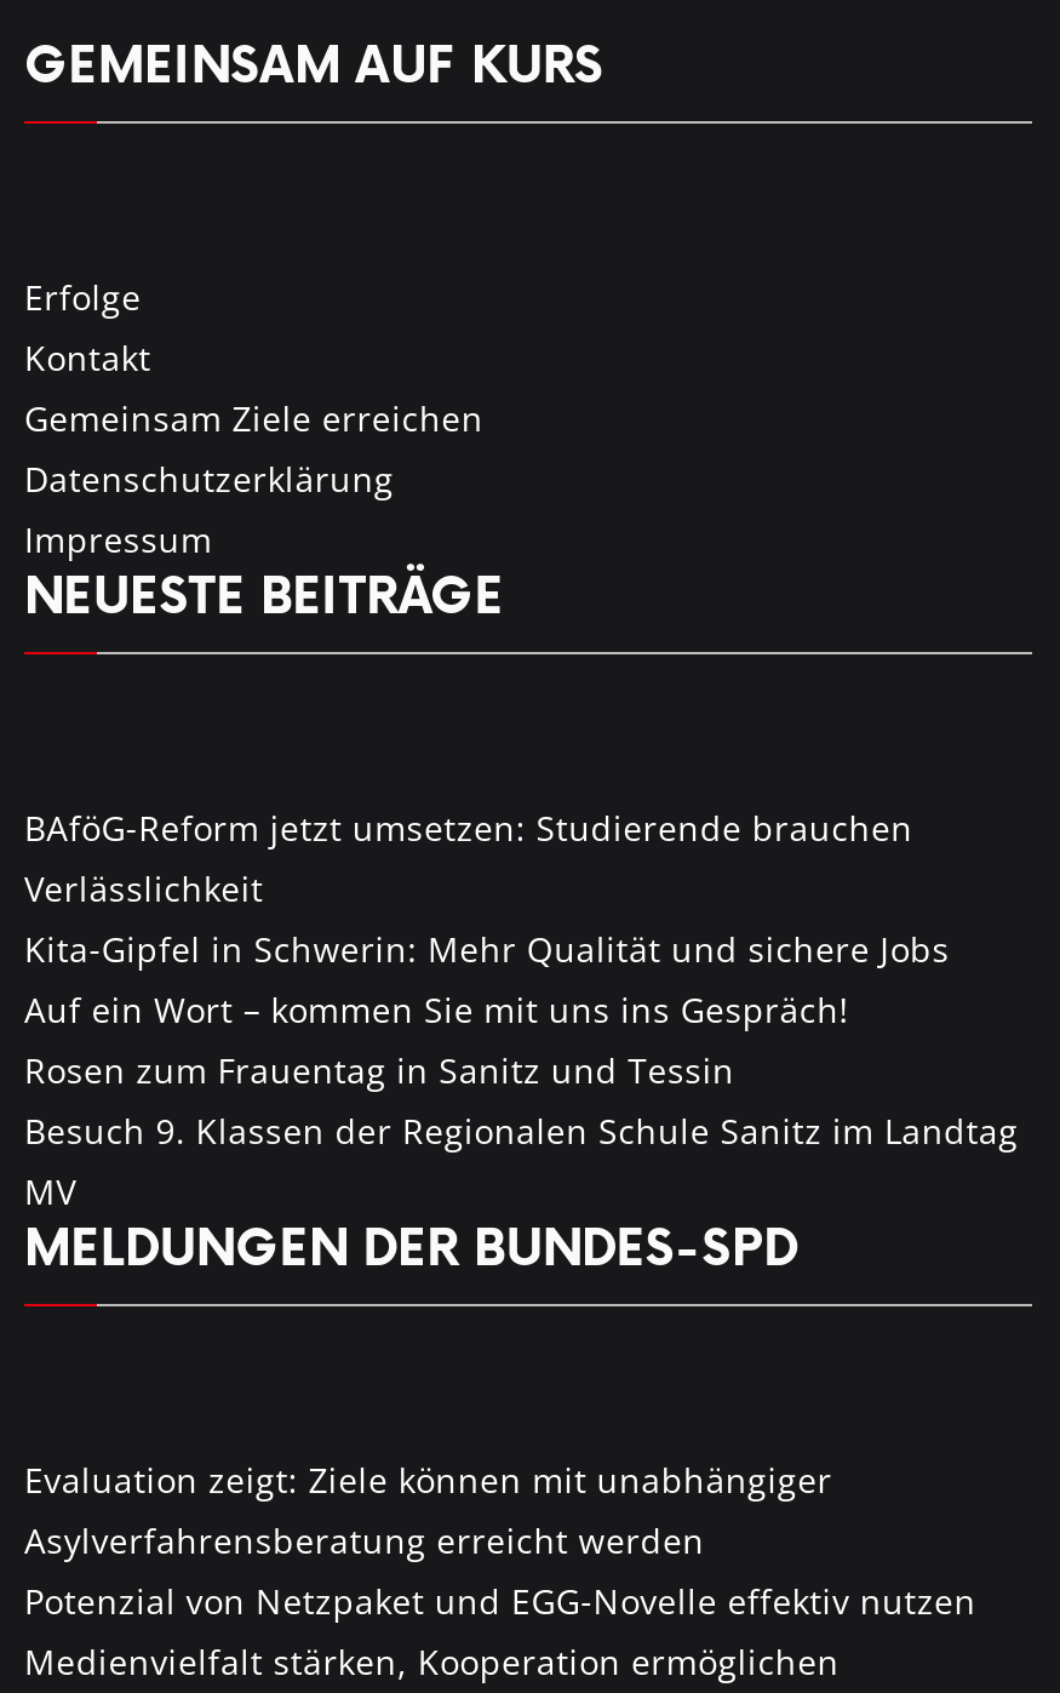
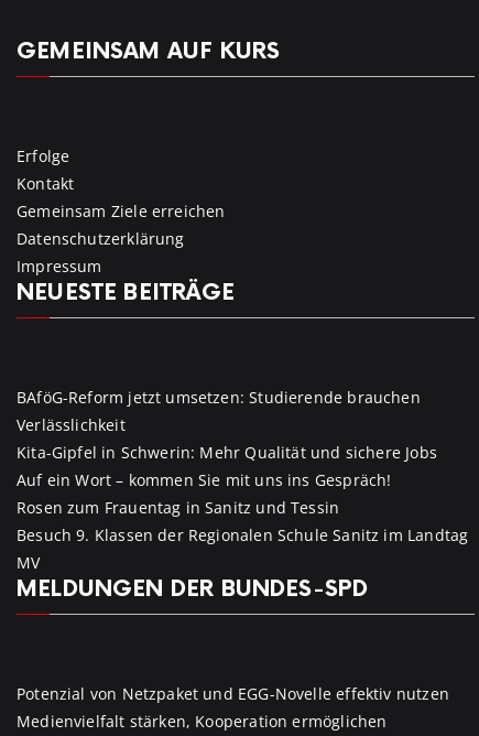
- Evaluation zeigt: Ziele können mit unabhängiger
- Asylverfahrensberatung erreicht werden
